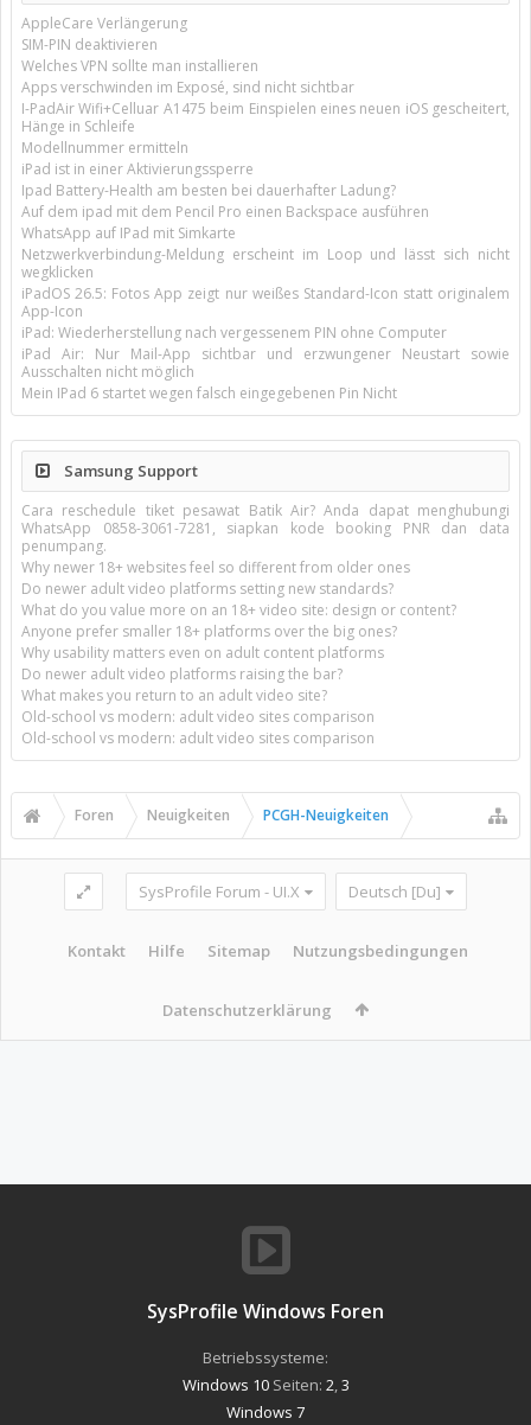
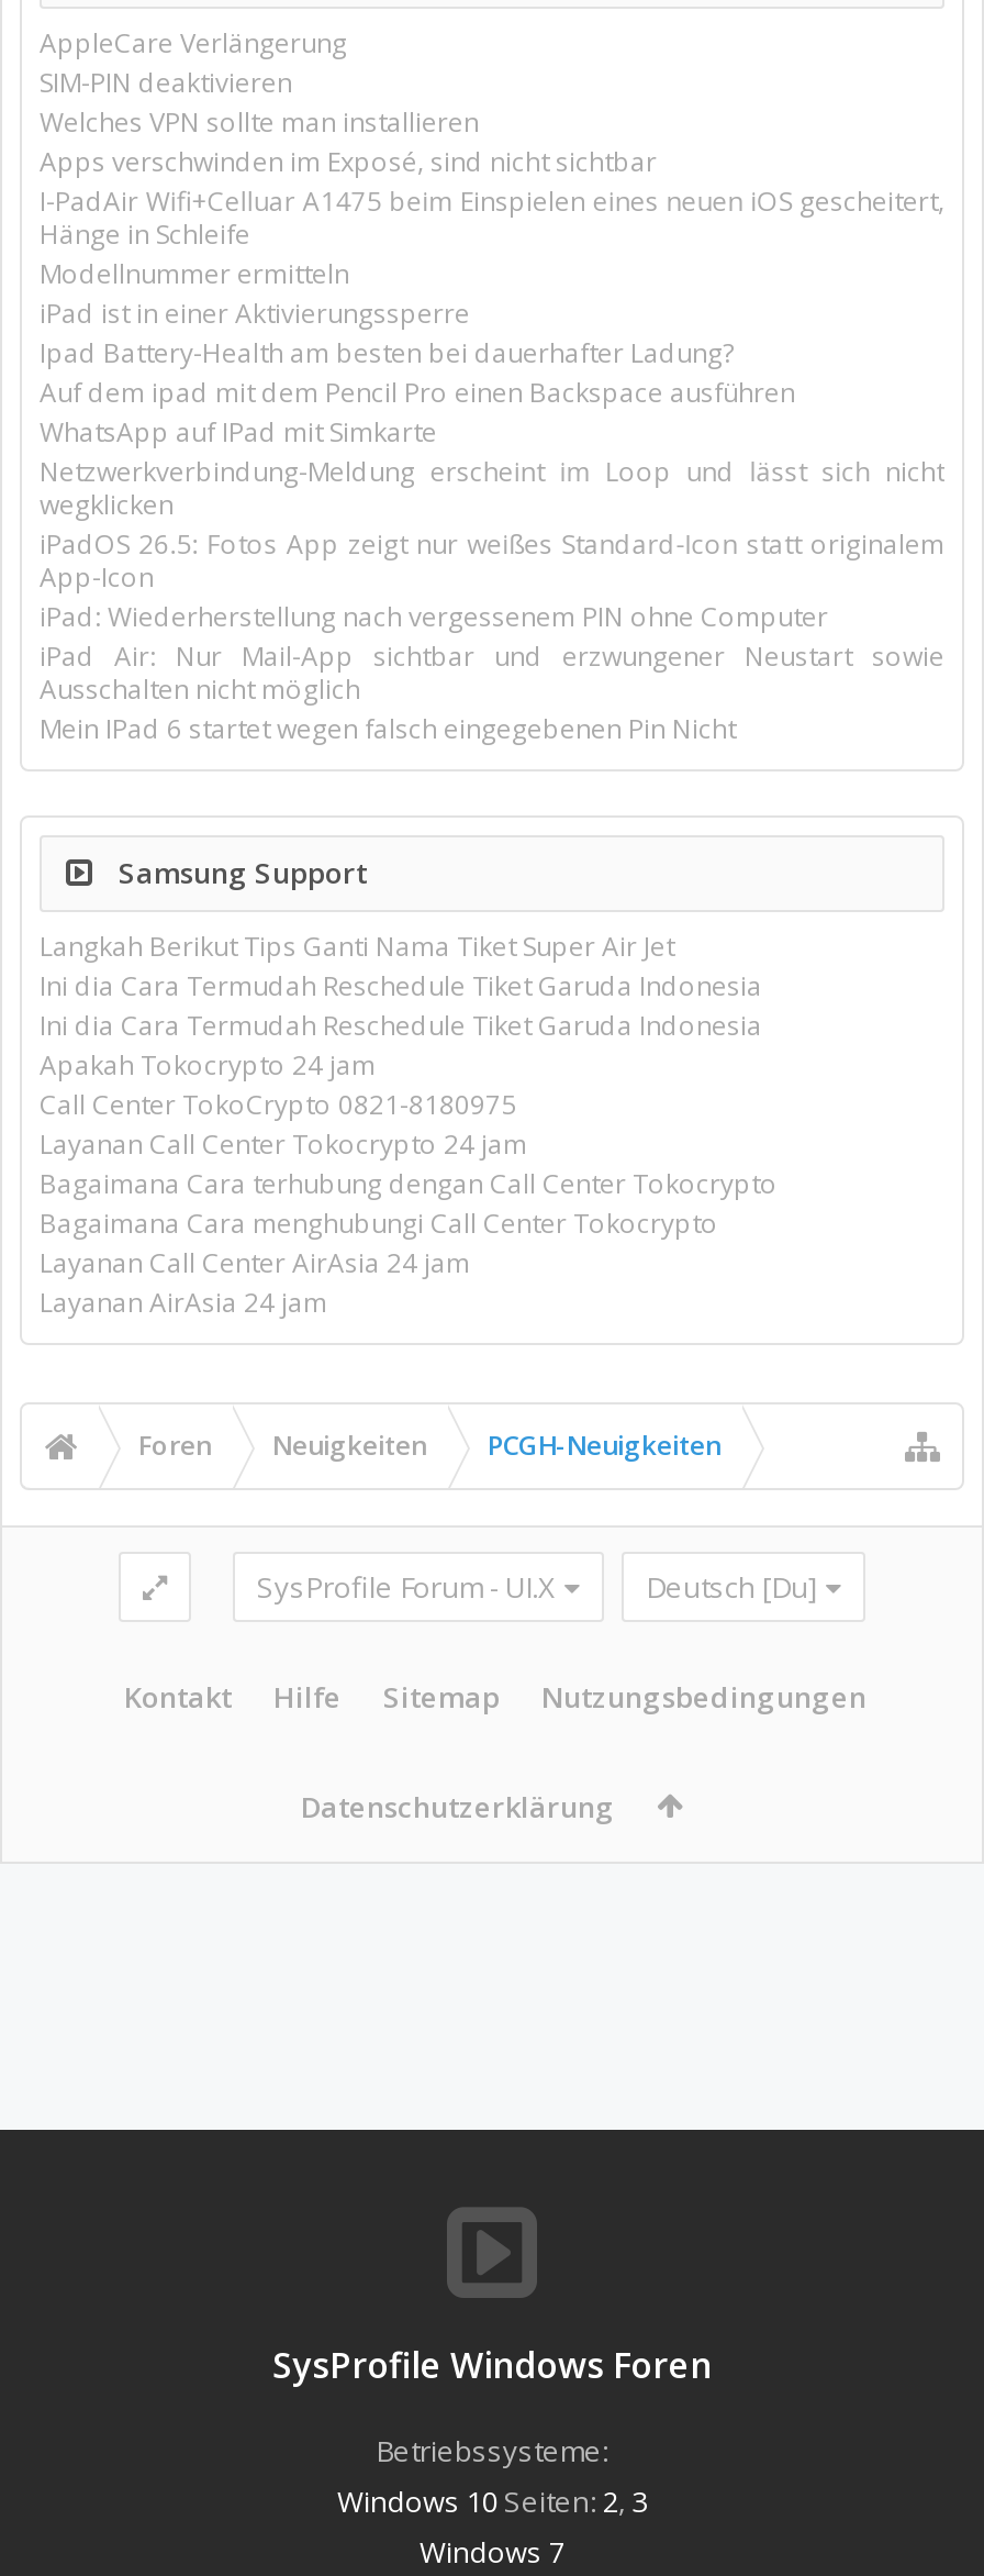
- Cara reschedule tiket pesawat Batik Air? Anda dapat menghubungi
- WhatsApp 0858-3061-7281, siapkan kode booking PNR dan data
- penumpang.
- Why newer 18+ websites feel so different from older ones
- Do newer adult video platforms setting new standards?
- What do you value more on an 18+ video site: design or content?
- Anyone prefer smaller 18+ platforms over the big ones?
- Why usability matters even on adult content platforms
- Do newer adult video platforms raising the bar?
- What makes you return to an adult video site?
- Old-school vs modern: adult video sites comparison
- Old-school vs modern: adult video sites comparison
+ Langkah Berikut Tips Ganti Nama Tiket Super Air Jet
+ Ini dia Cara Termudah Reschedule Tiket Garuda Indonesia
+ Ini dia Cara Termudah Reschedule Tiket Garuda Indonesia
+ Apakah Tokocrypto 24 jam
+ Call Center TokoCrypto 0821-8180975
+ Layanan Call Center Tokocrypto 24 jam
+ Bagaimana Cara terhubung dengan Call Center Tokocrypto
+ Bagaimana Cara menghubungi Call Center Tokocrypto
+ Layanan Call Center AirAsia 24 jam
+ Layanan AirAsia 24 jam
